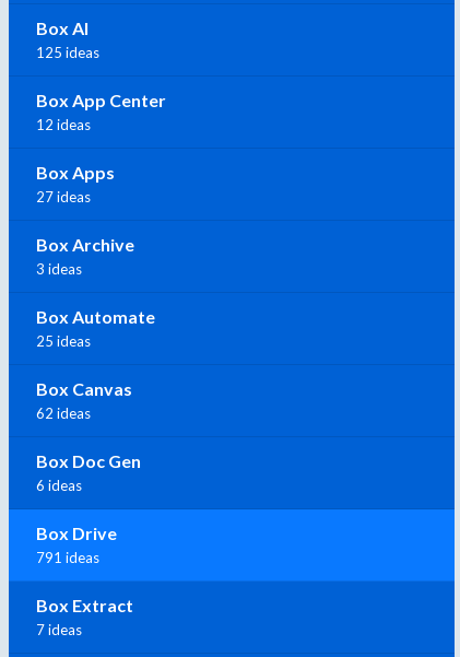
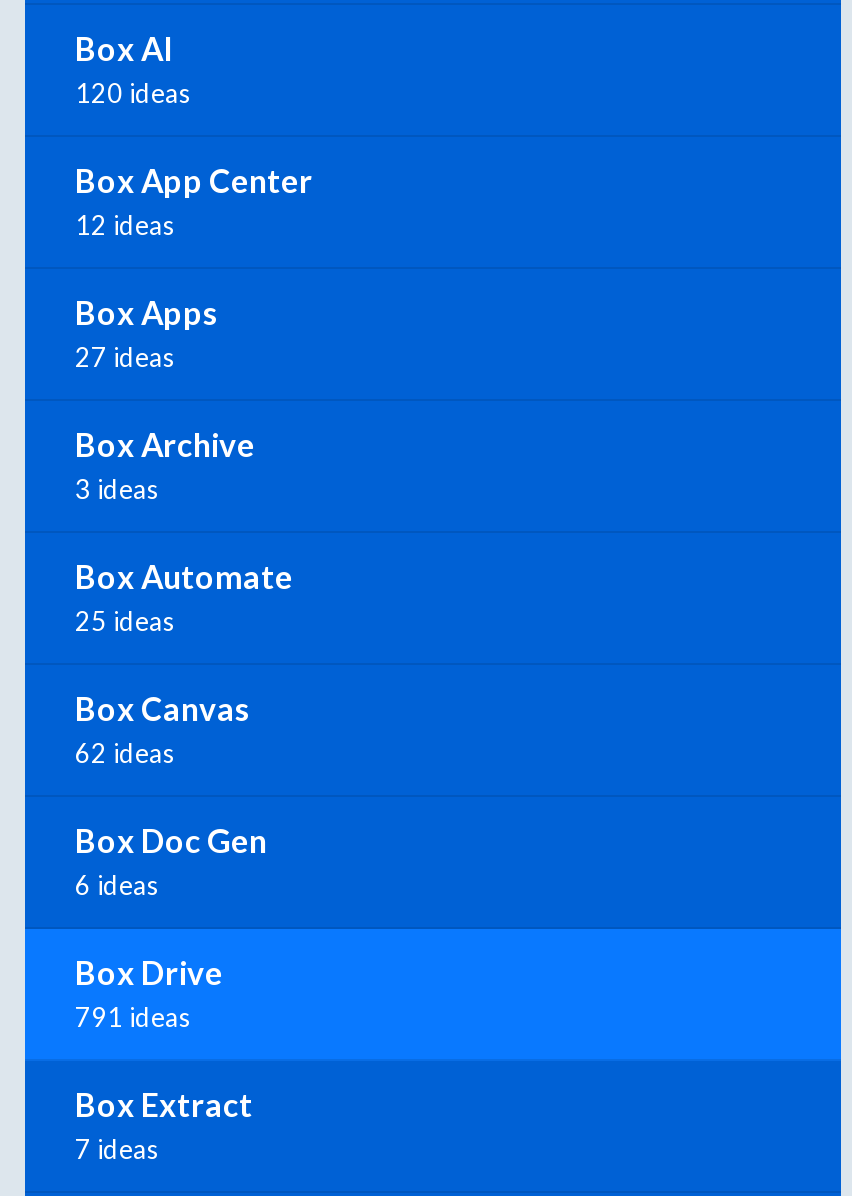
- 125 ideas
+ 120 ideas
